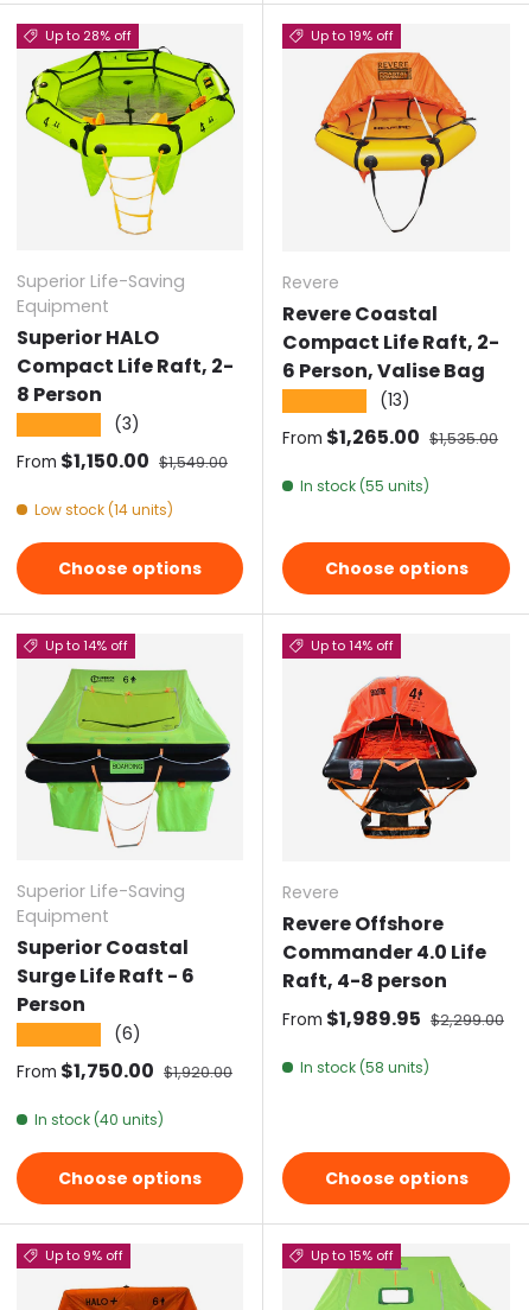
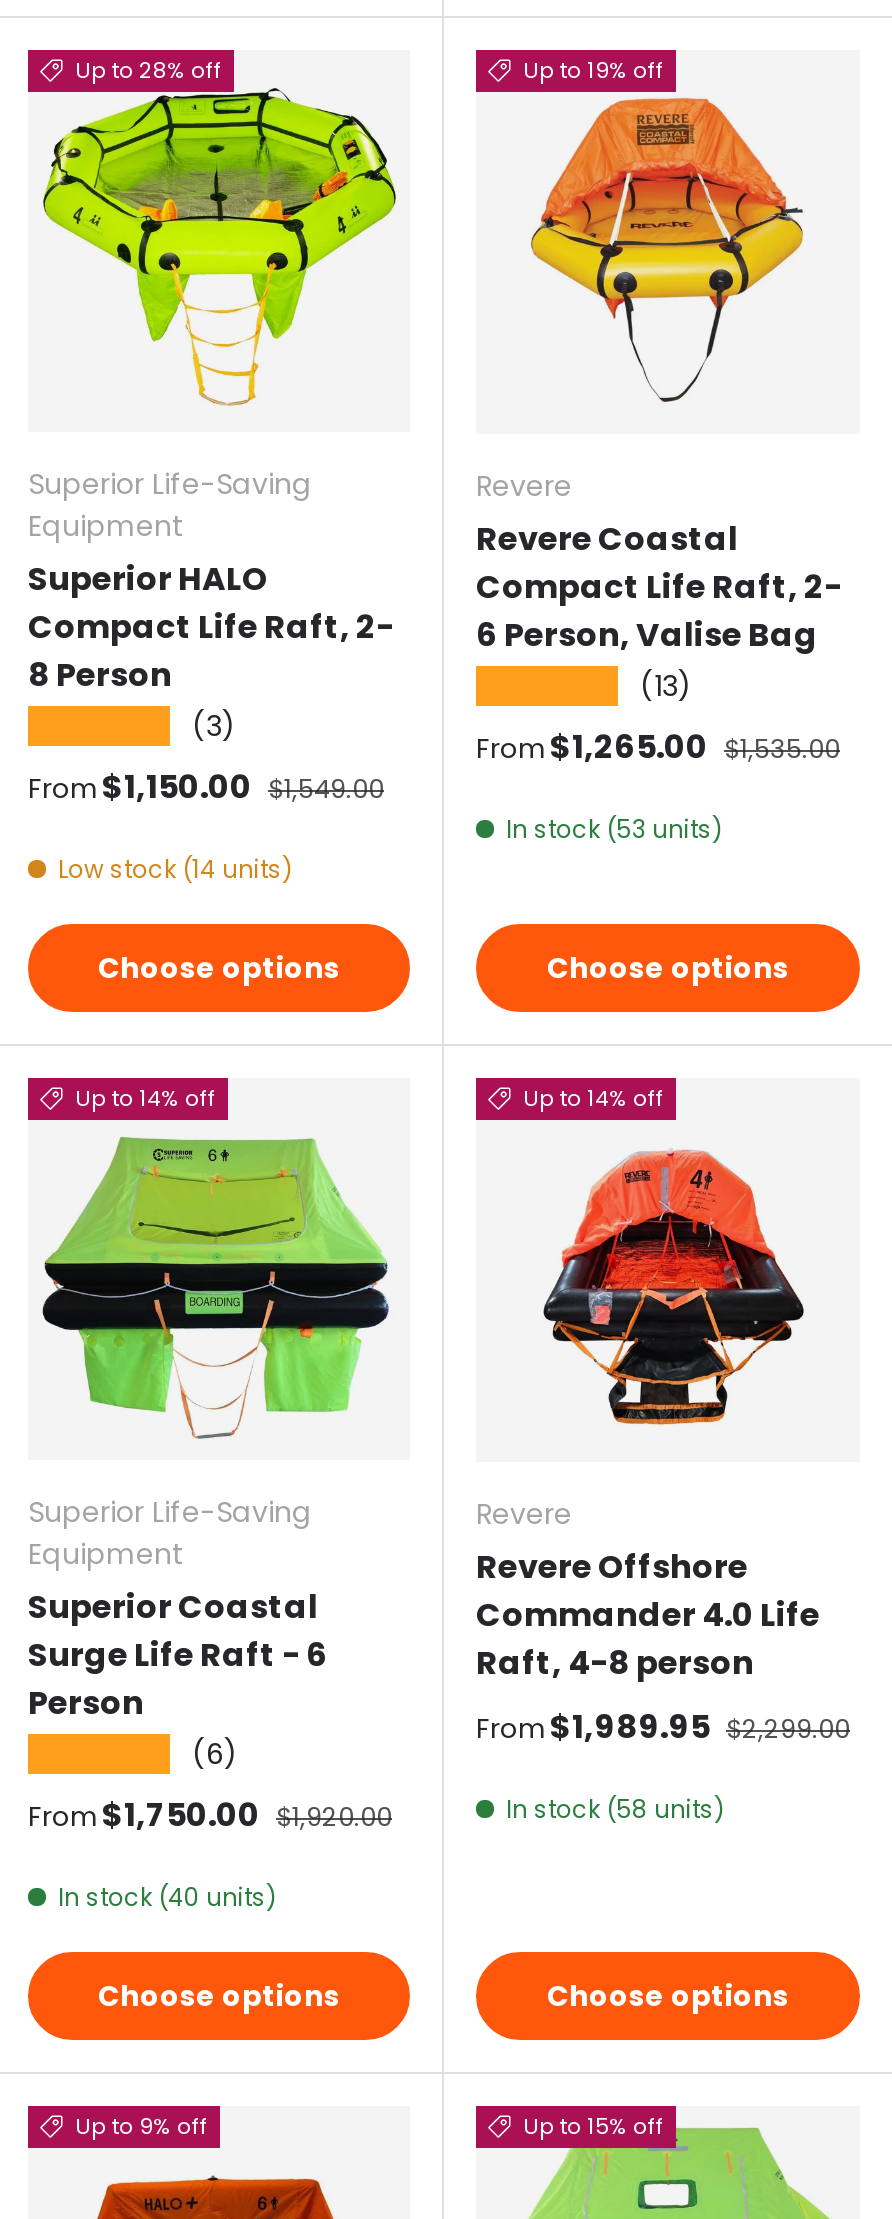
- In stock (55 units)
+ In stock (53 units)
